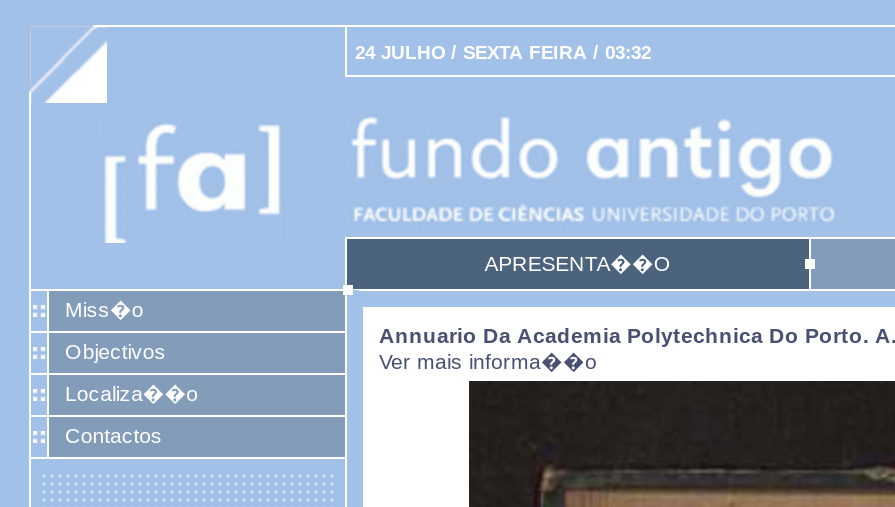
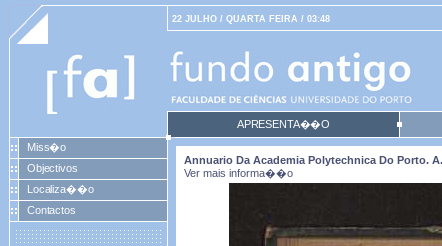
- 24 JULHO / SEXTA FEIRA / 03:32
+ 22 JULHO / QUARTA FEIRA / 03:48
